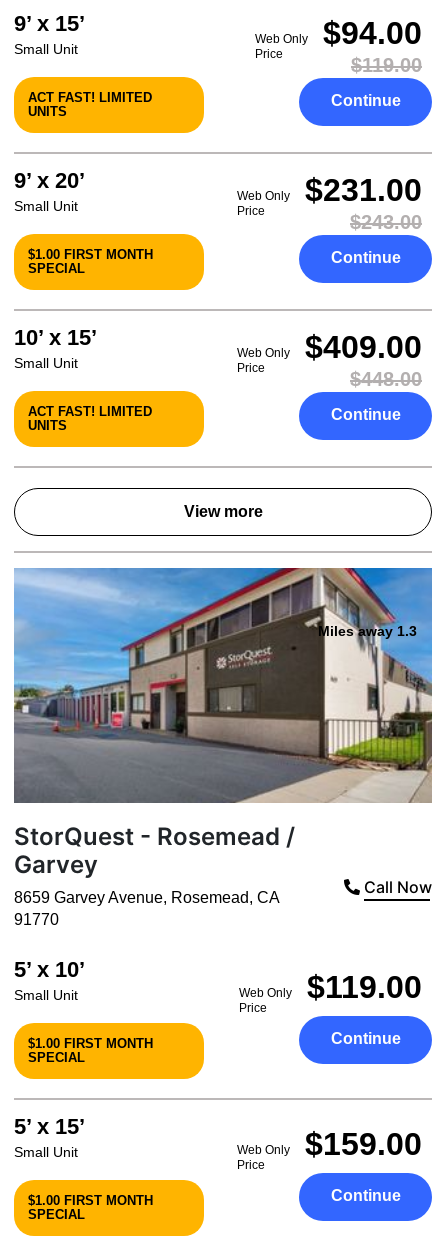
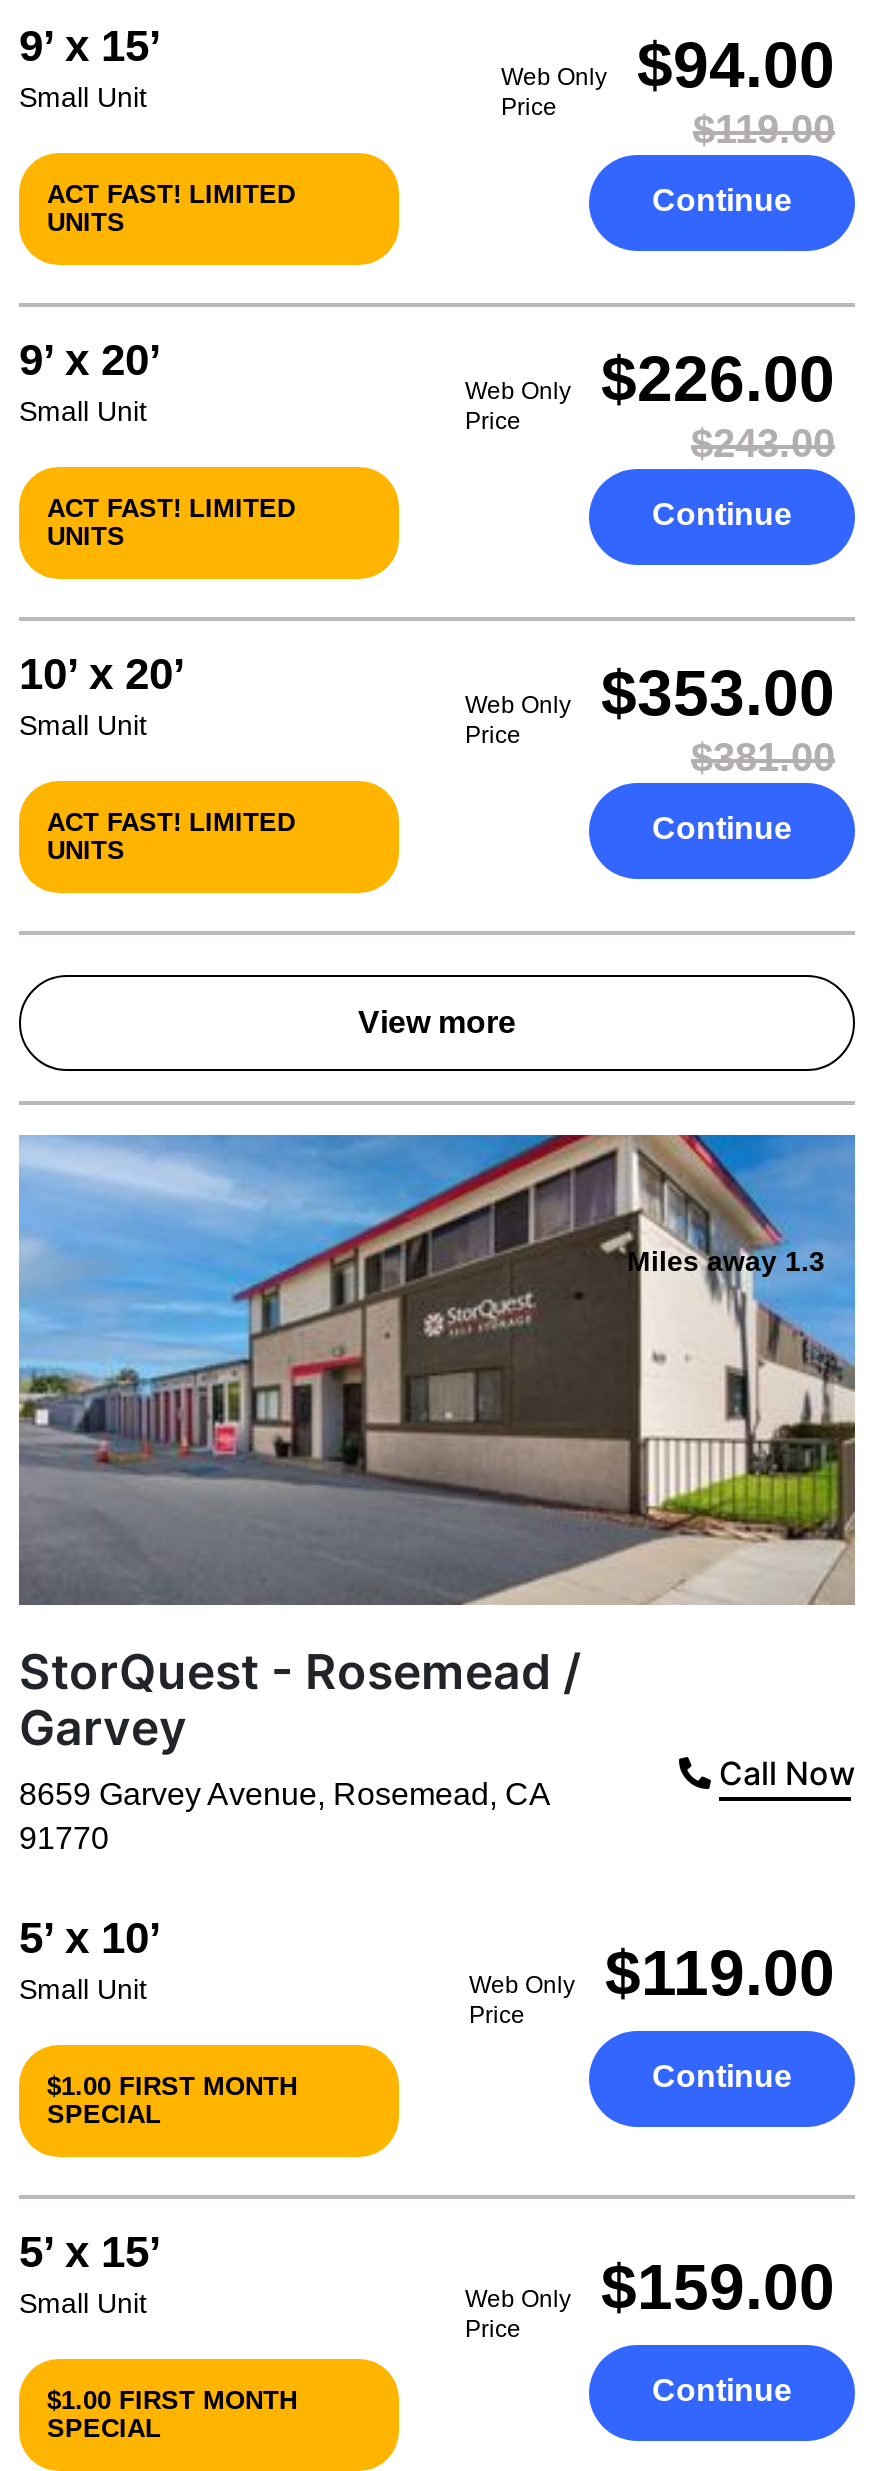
- Web Only $231.00
+ Web Only $226.00

- $1.00 FIRST MONTH
- SPECIAL
+ ACT FAST! LIMITED
+ UNITS

- 10’ x 15’
+ 10’ x 20’

- Web Only $409.00
+ Web Only $353.00

- $448.00
+ $381.00
